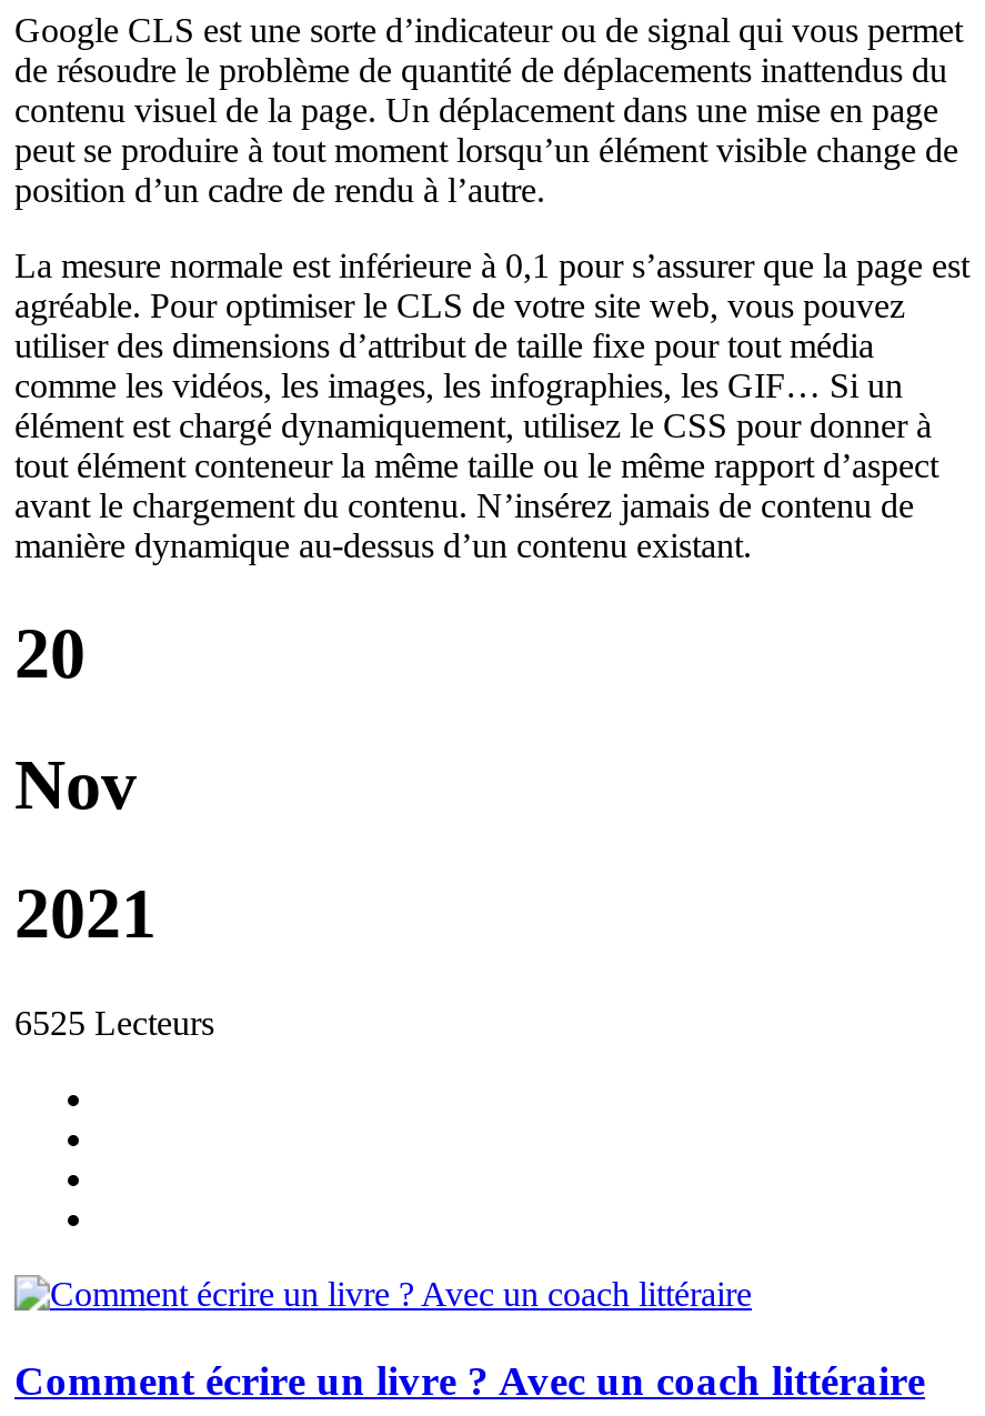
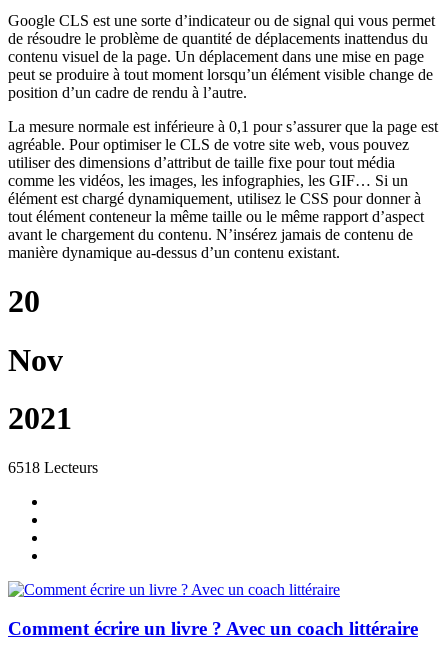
- 6525 Lecteurs
+ 6518 Lecteurs
